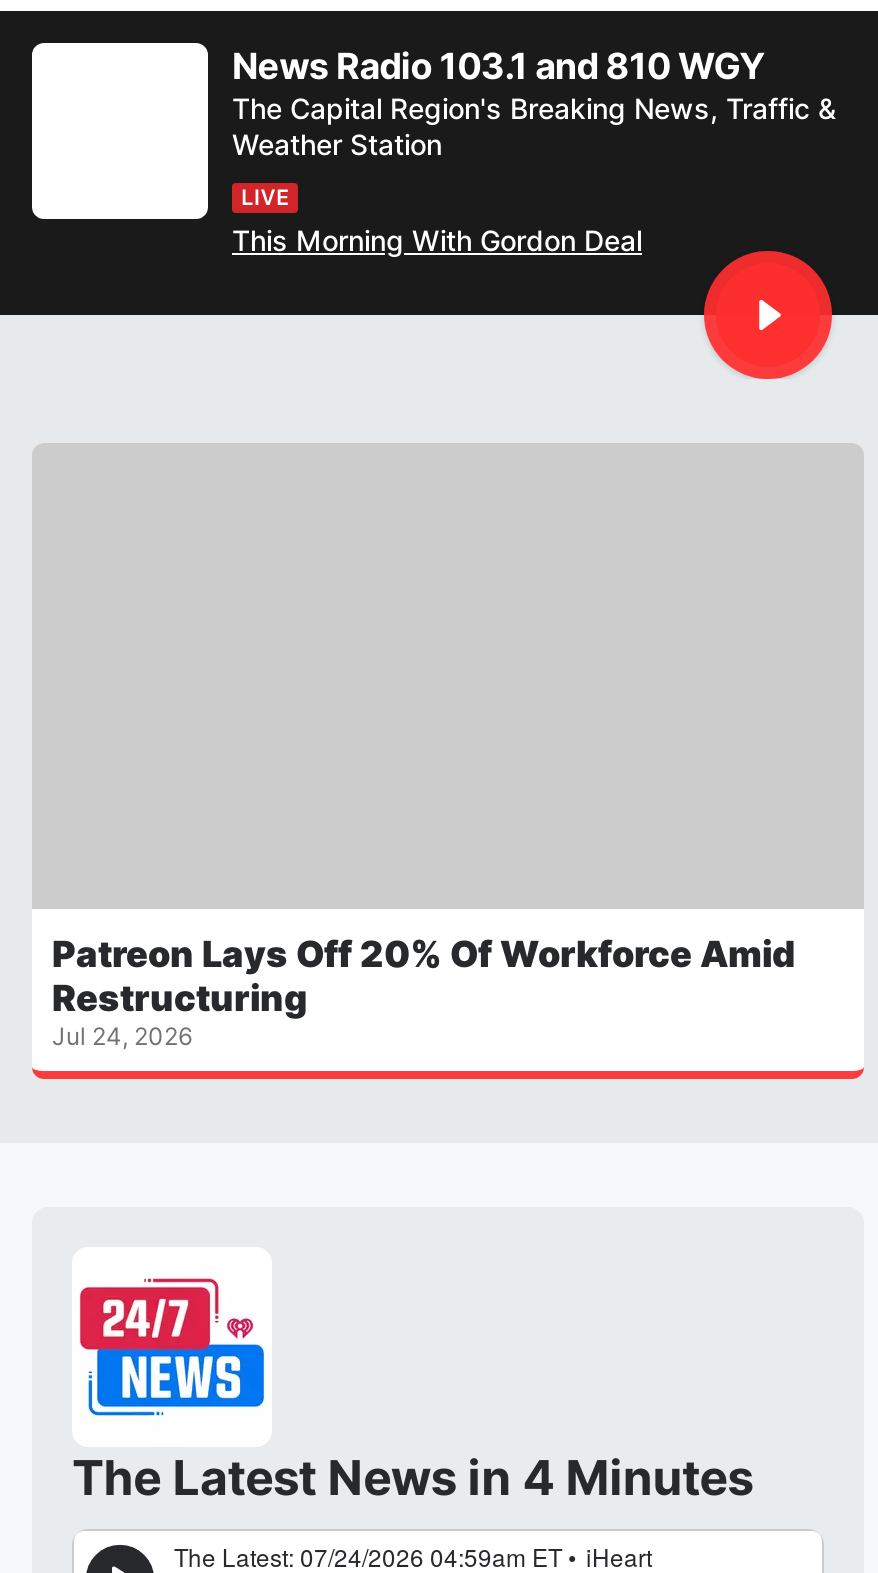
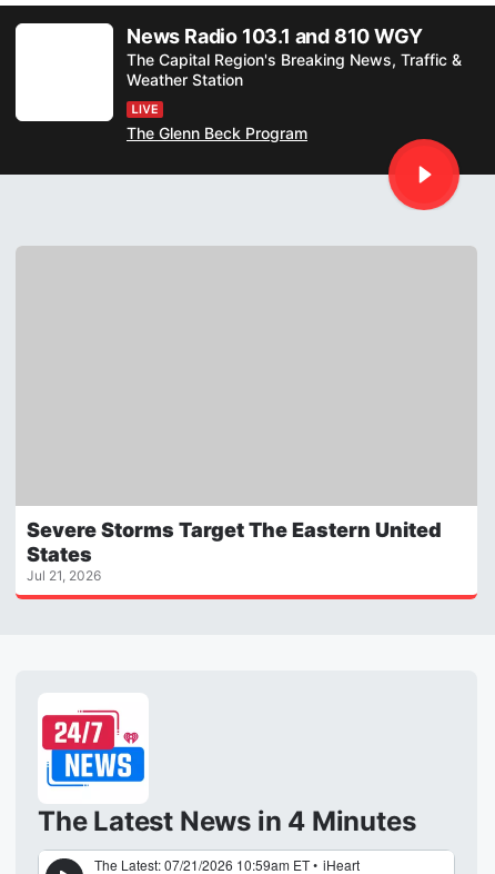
- This Morning With Gordon Deal
+ The Glenn Beck Program

- Patreon Lays Off 20% Of Workforce Amid
- Restructuring
- Jul 24, 2026
+ Severe Storms Target The Eastern United
+ States
+ Jul 21, 2026
